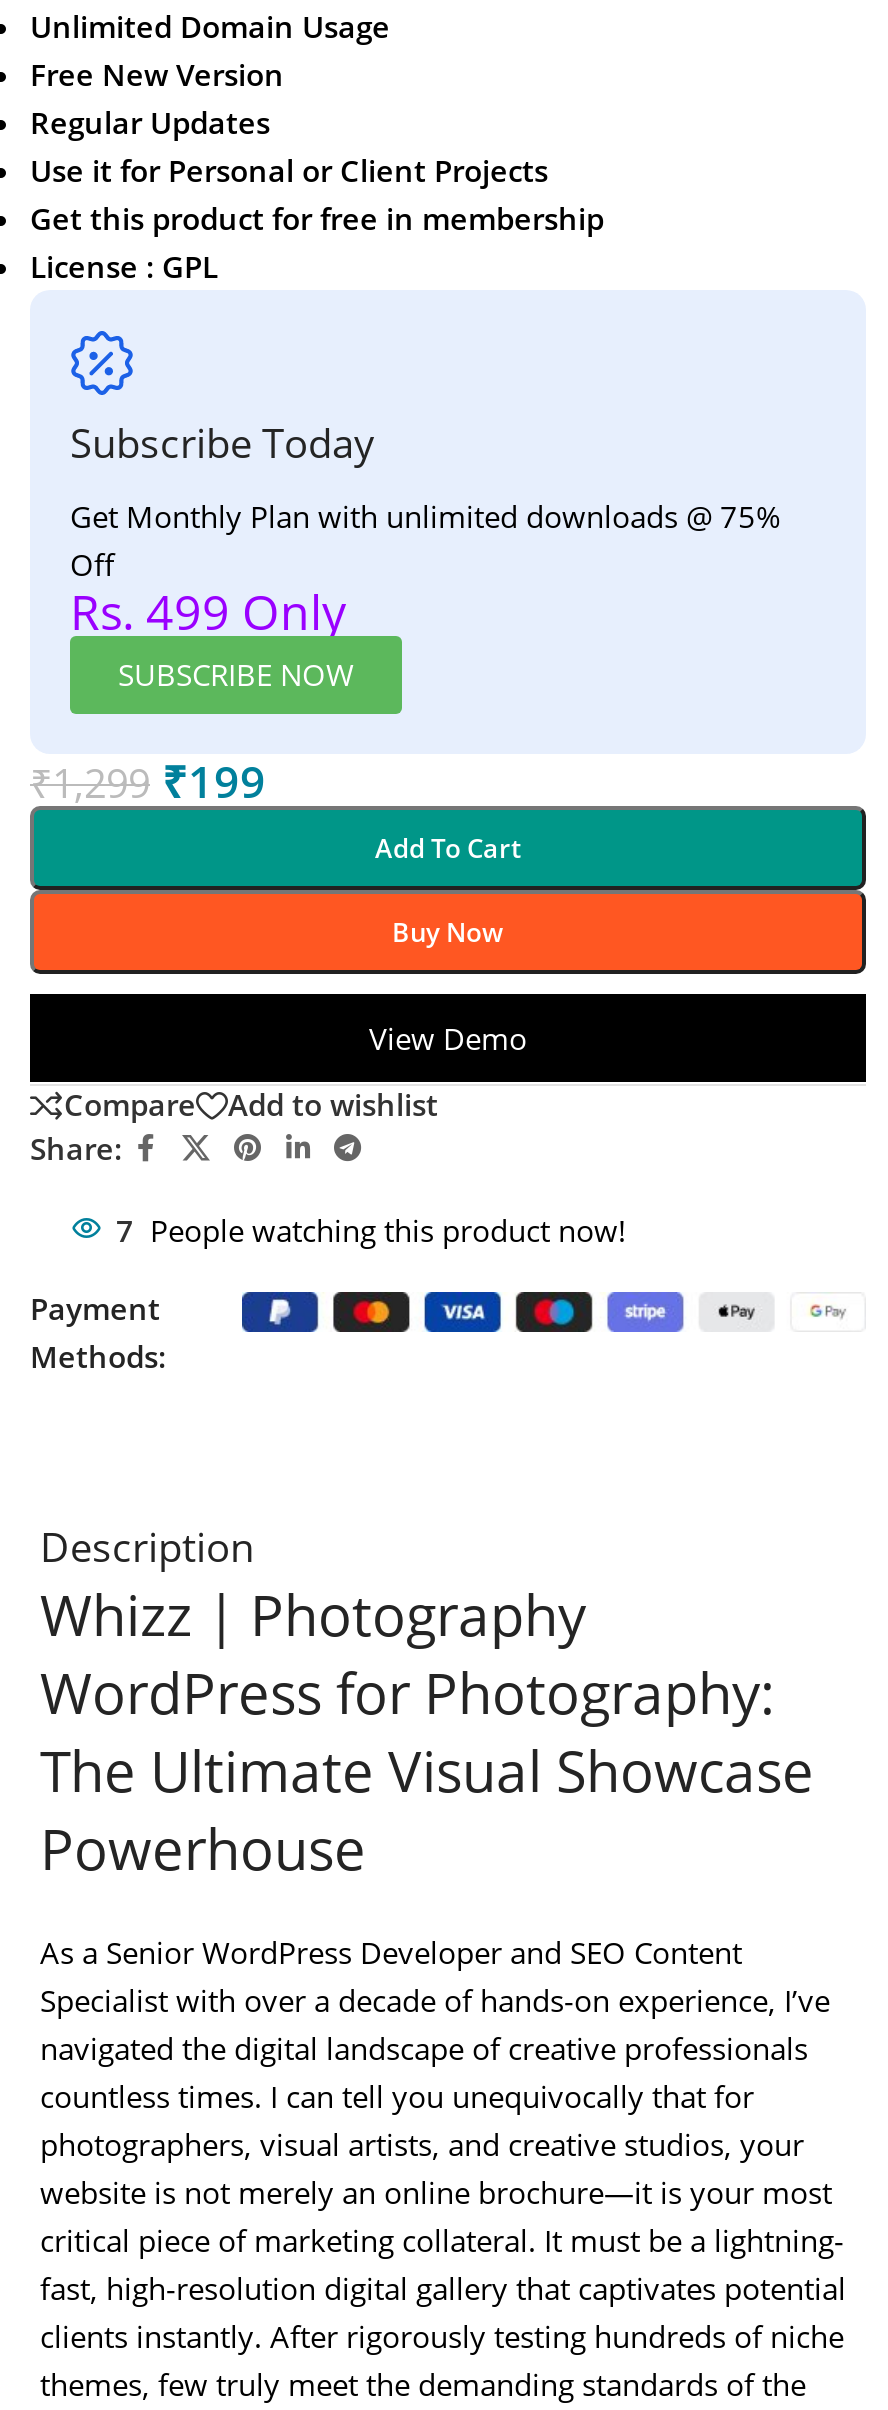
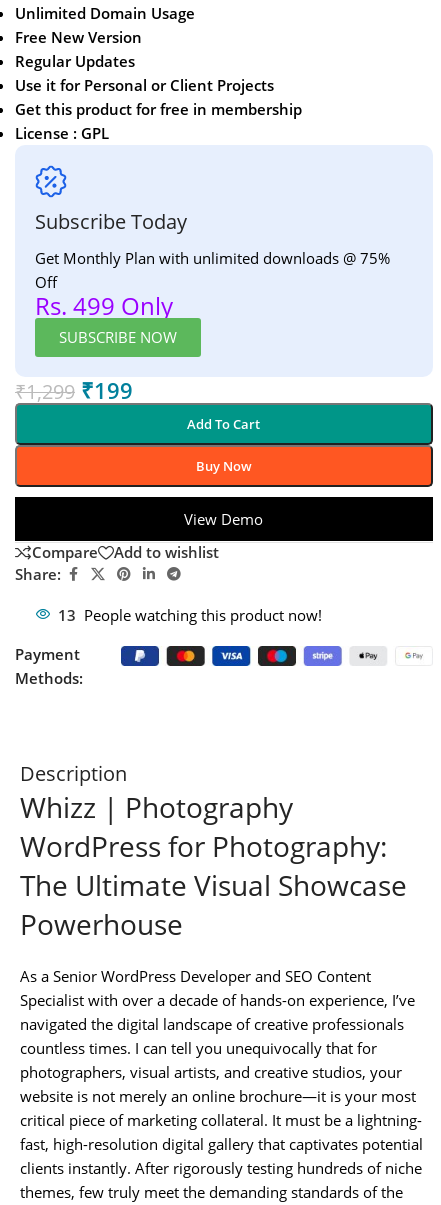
- 7 People watching this product now!
+ 13 People watching this product now!
